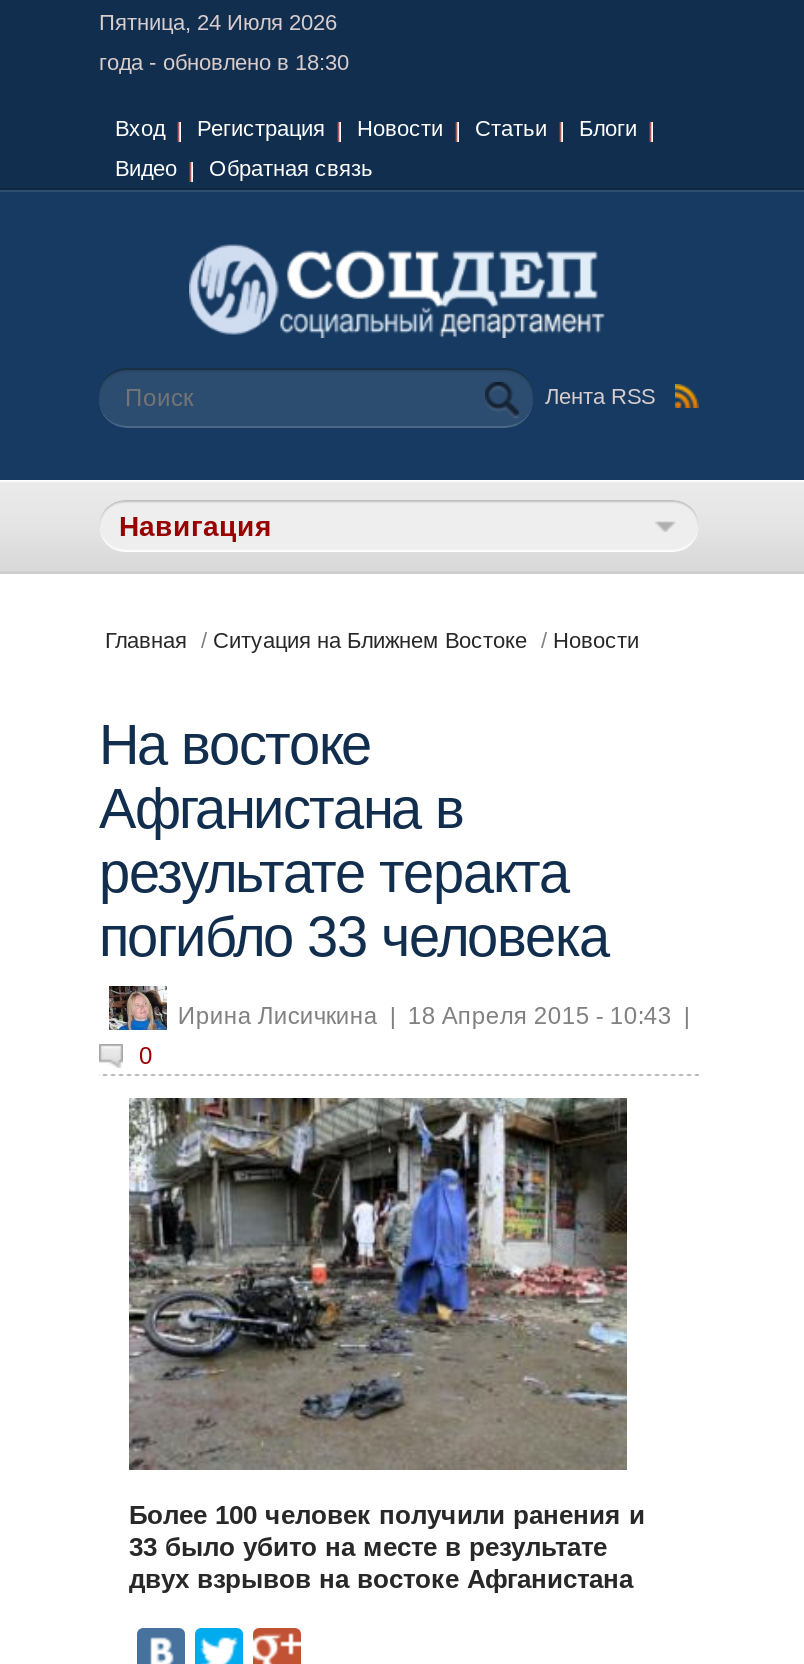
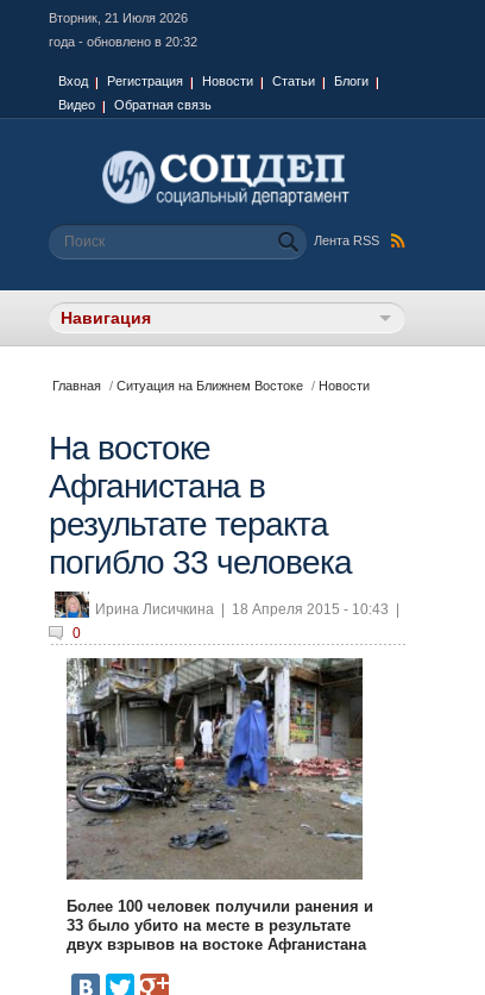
- Пятница, 24 Июля 2026
+ Вторник, 21 Июля 2026

- года - обновлено в 18:30
+ года - обновлено в 20:32
